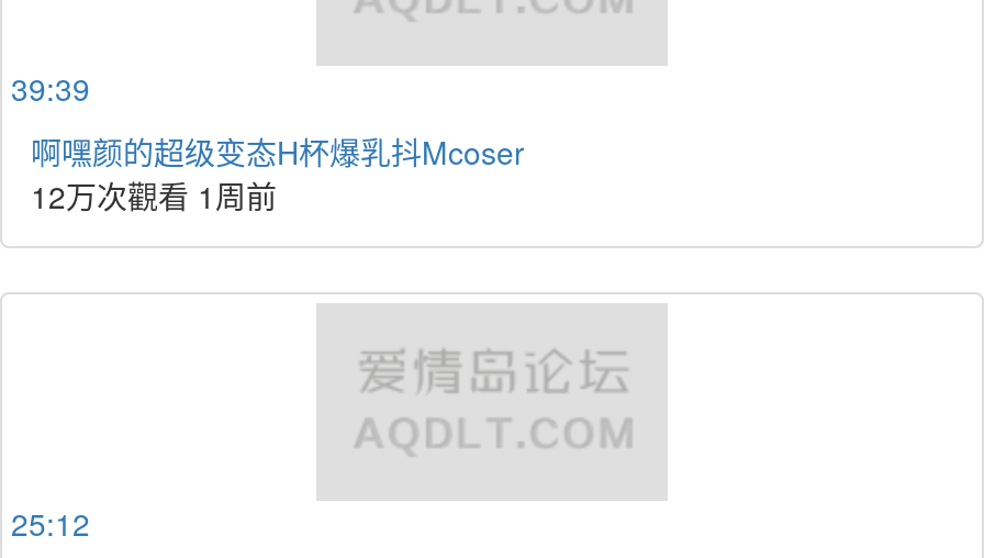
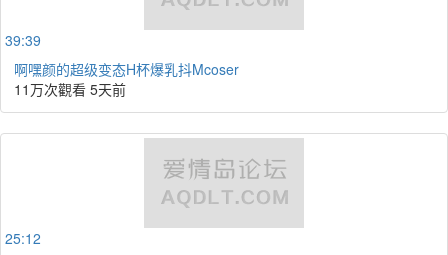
- 12万次觀看 1周前
+ 11万次觀看 5天前
